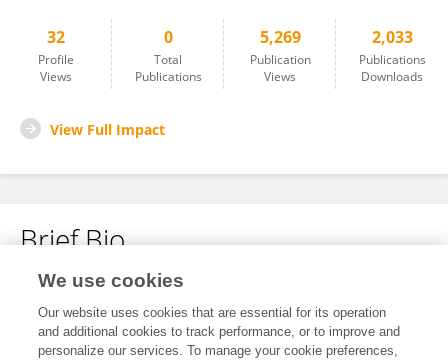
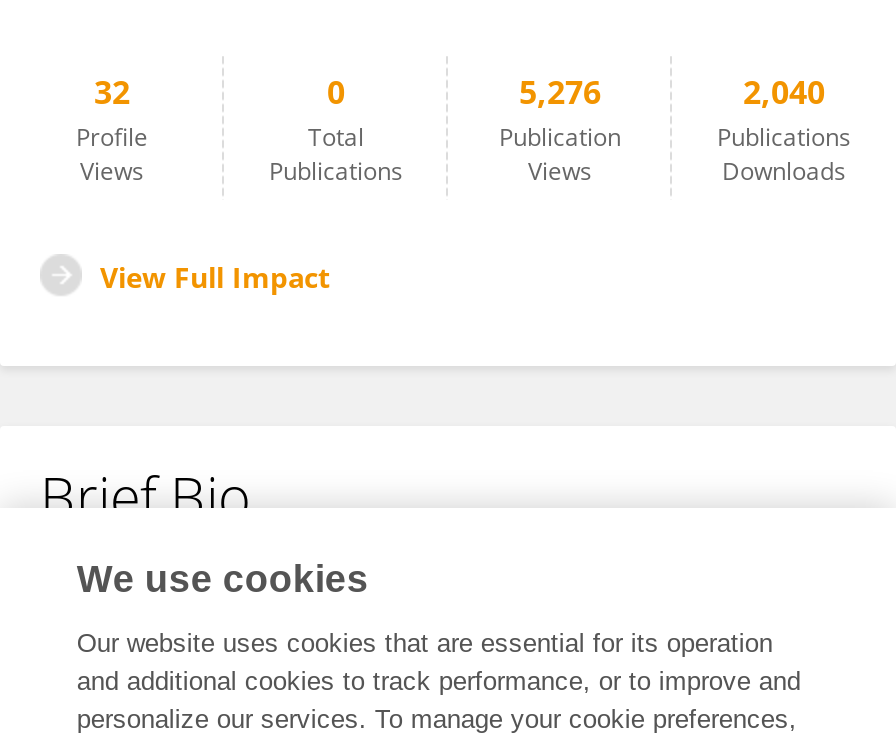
- 5,269
+ 5,276

- 2,033
+ 2,040
